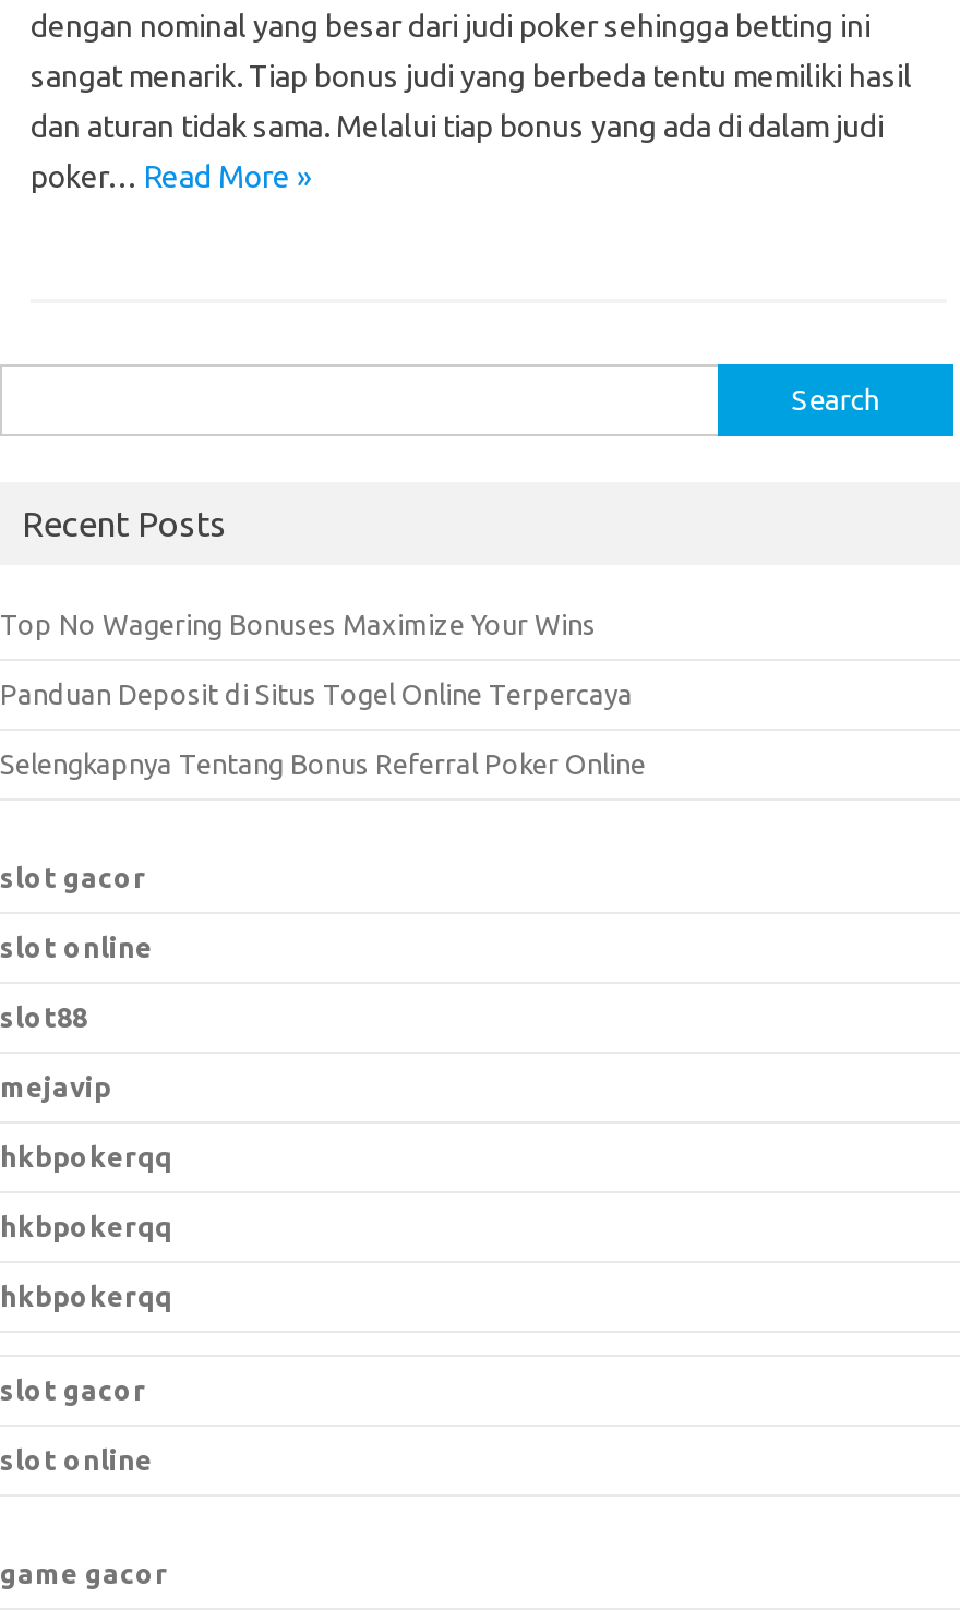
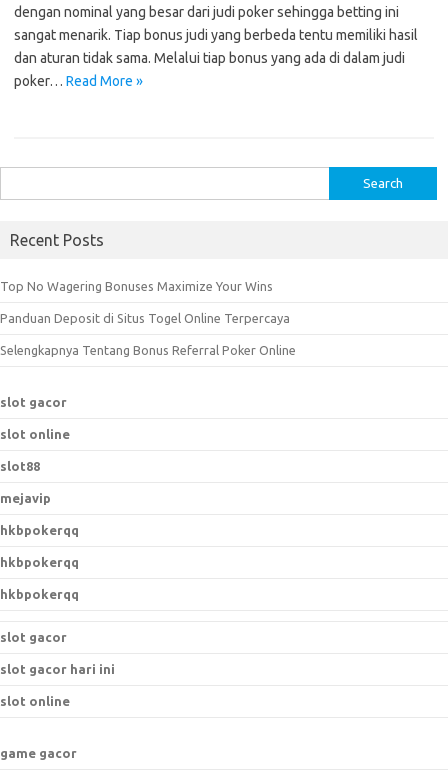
+ slot gacor hari ini
